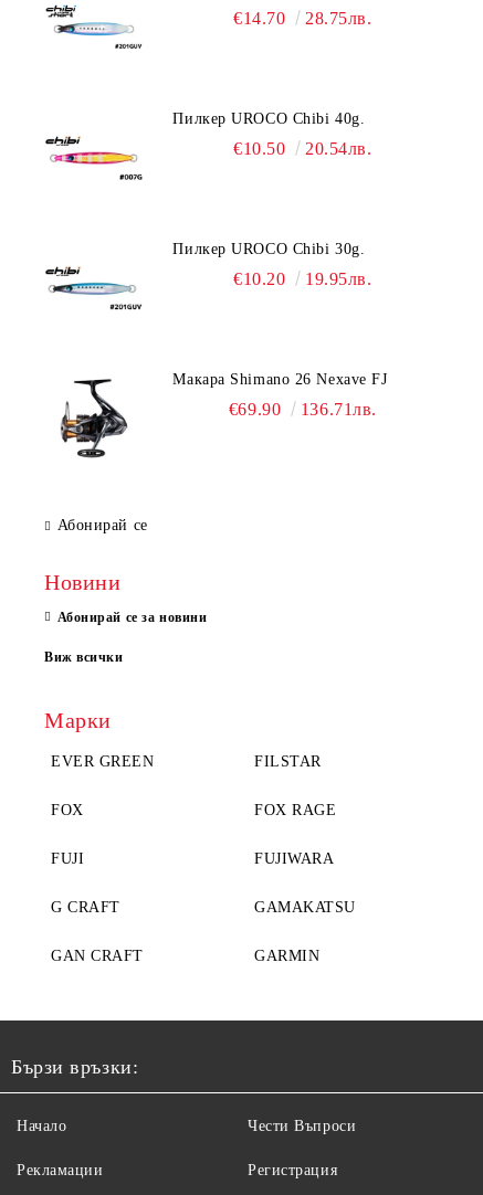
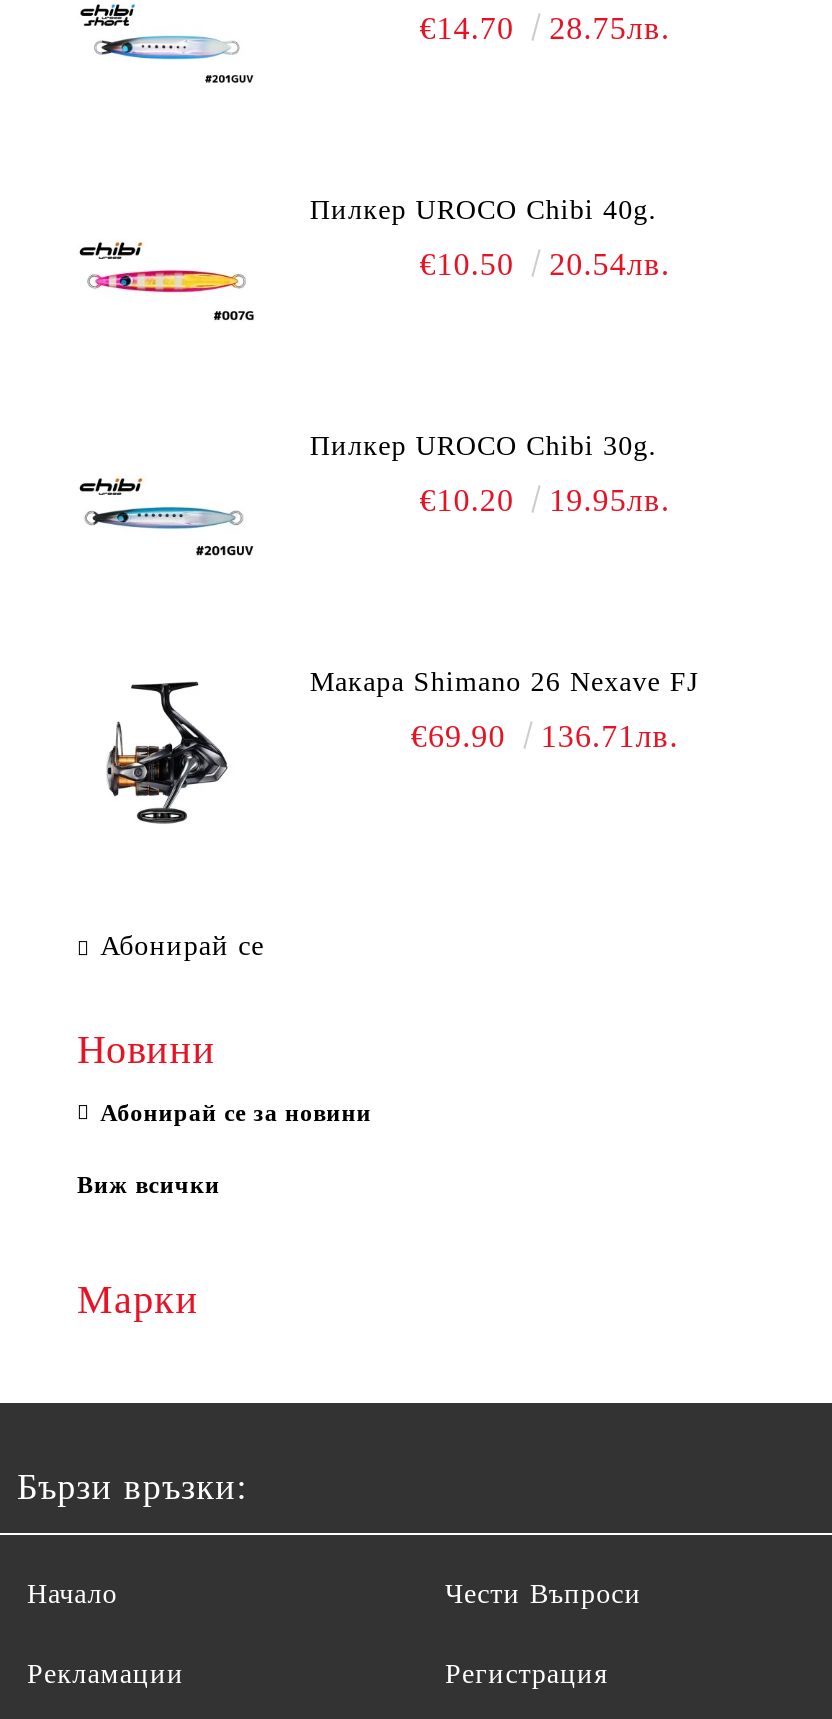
- EVER GREEN
- FILSTAR
- FOX
- FOX RAGE
- FUJI
- FUJIWARA
- G CRAFT
- GAMAKATSU
- GAN CRAFT
- GARMIN
